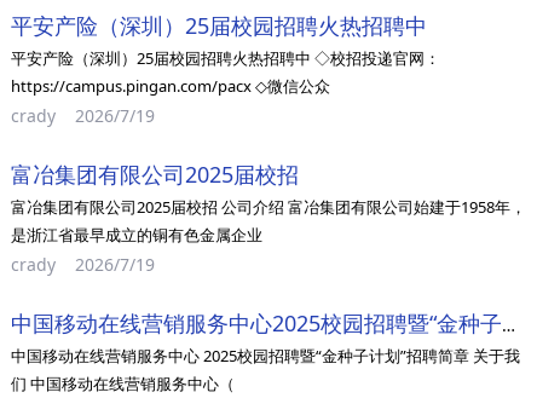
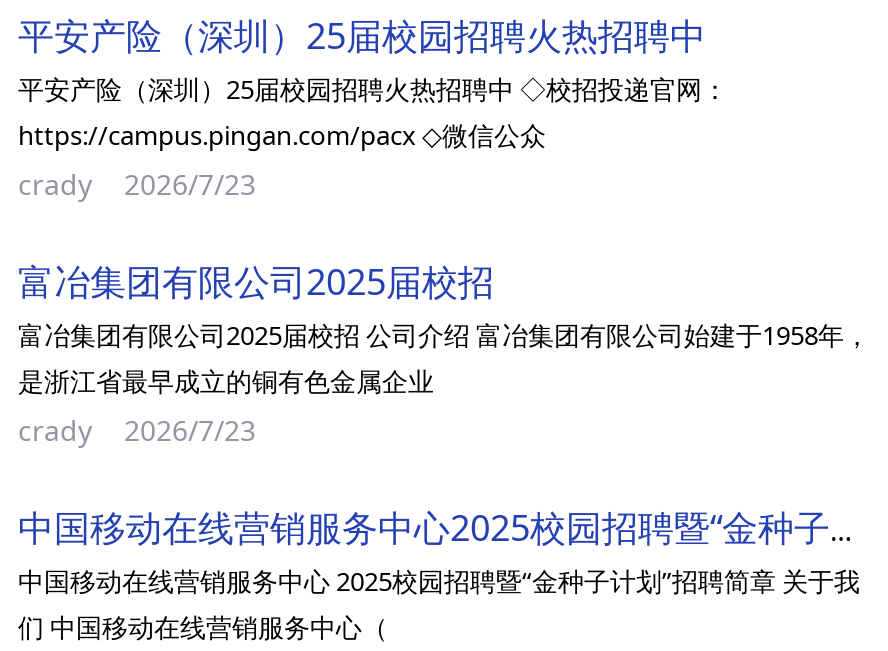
- crady 2026/7/19
+ crady 2026/7/23

- crady 2026/7/19
+ crady 2026/7/23
